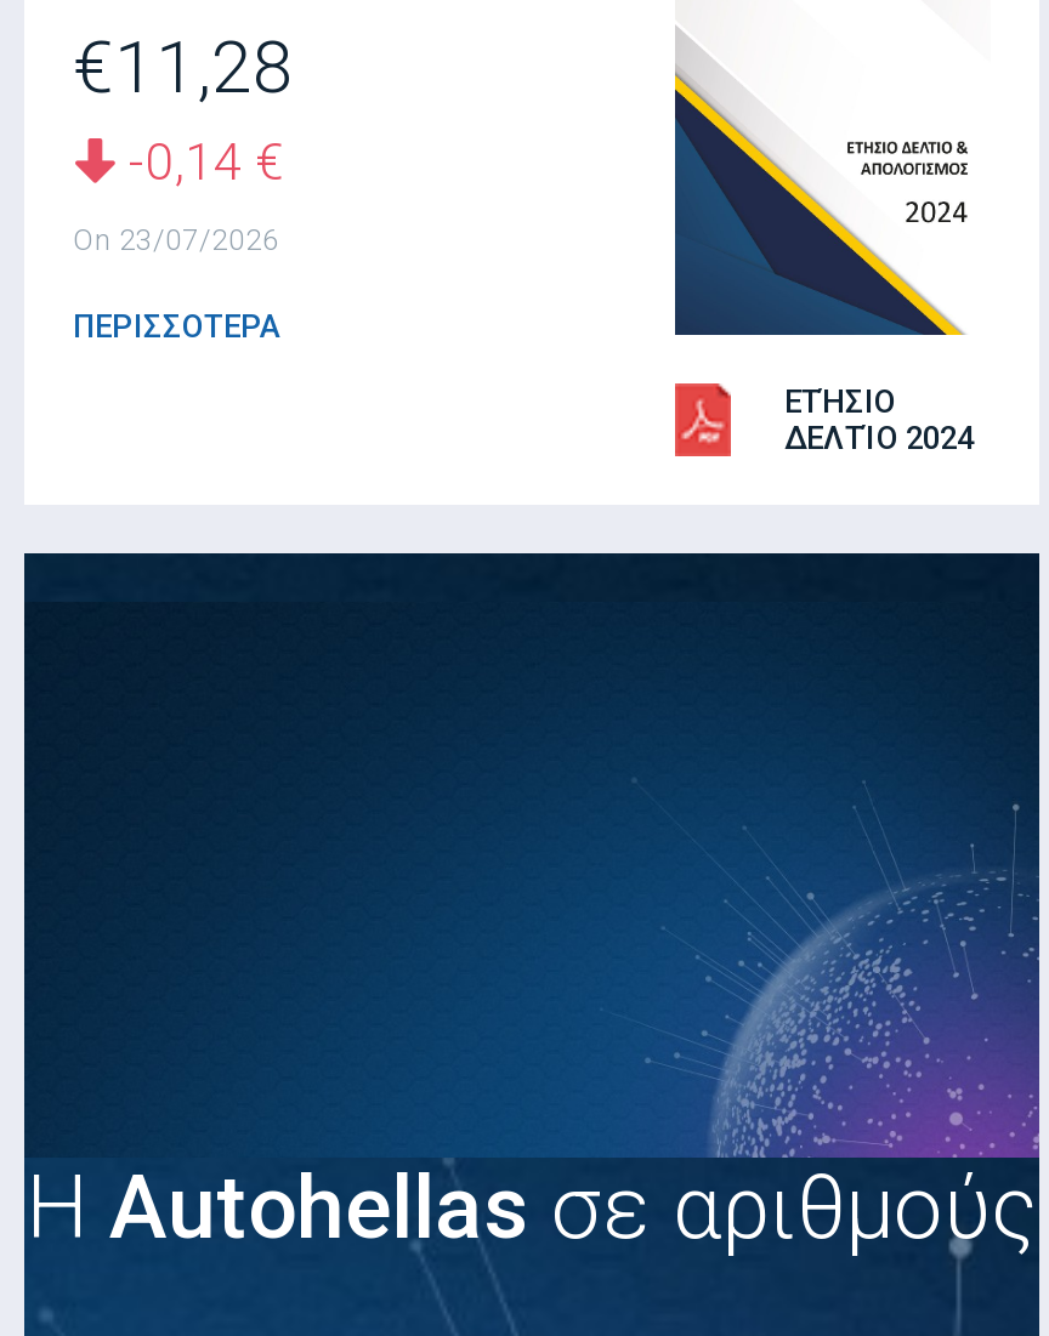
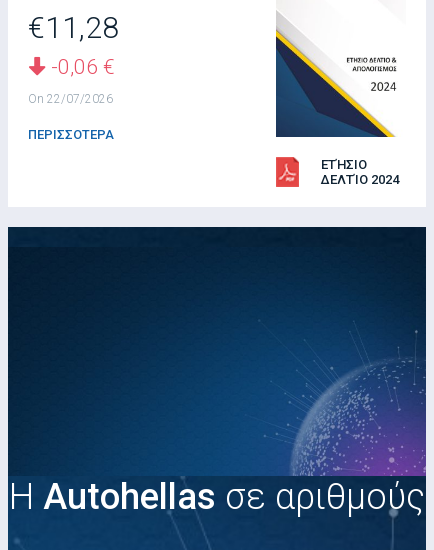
- -0,14 €
+ -0,06 €

- Οn 23/07/2026
+ Οn 22/07/2026
